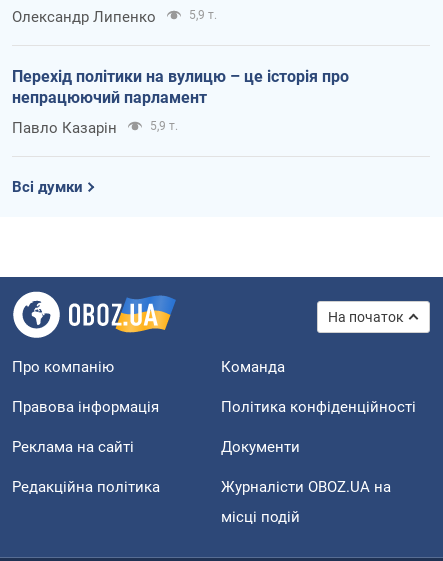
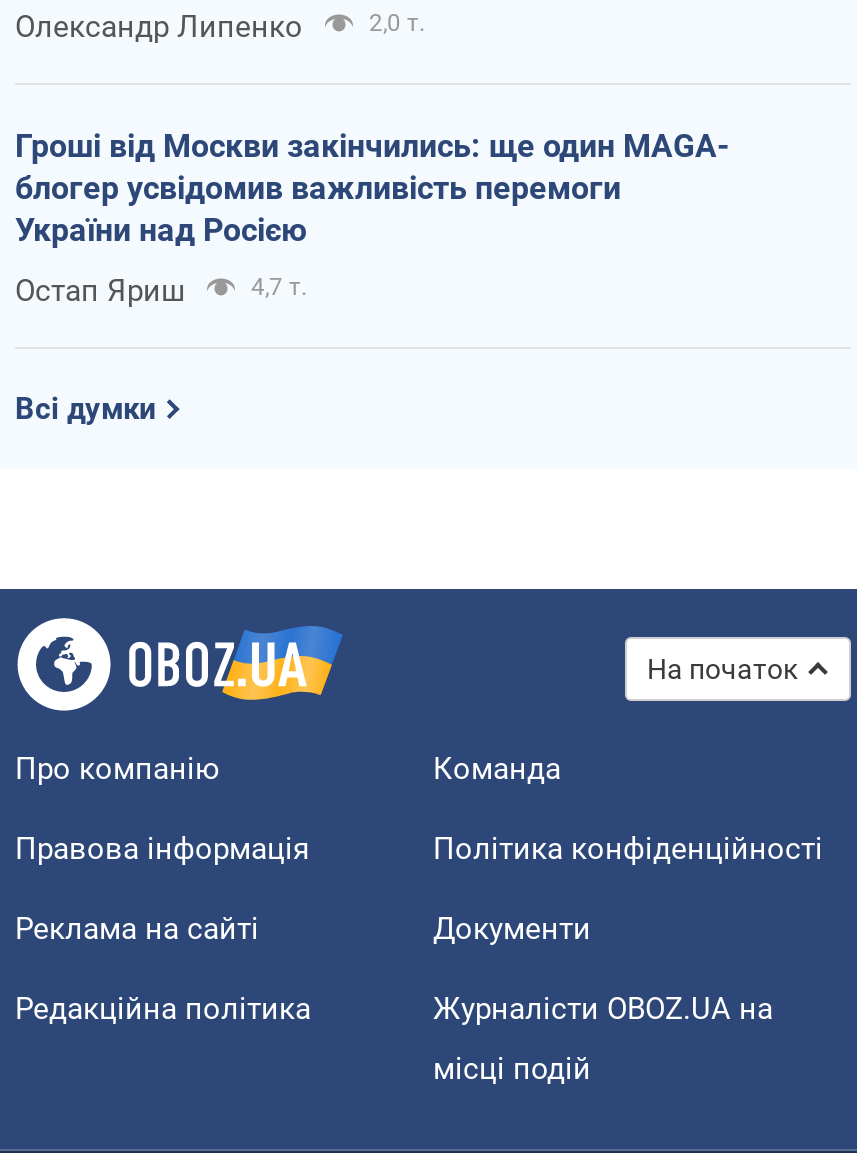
- 5,9 т.
+ 2,0 т.

- Перехід політики на вулицю – це історія про
- непрацюючий парламент
+ Гроші від Москви закінчились: ще один MAGA-
+ блогер усвідомив важливість перемоги
+ України над Росією

- Павло Казарін
- 5,9 т.
+ Остап Яриш
+ 4,7 т.
